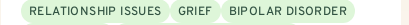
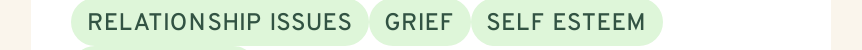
- BIPOLAR DISORDER
+ SELF ESTEEM
